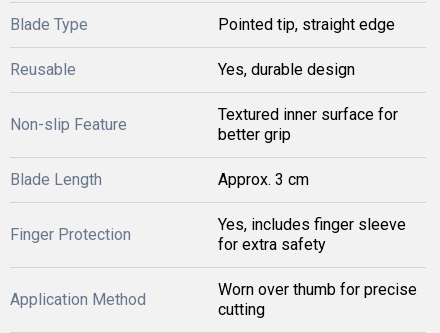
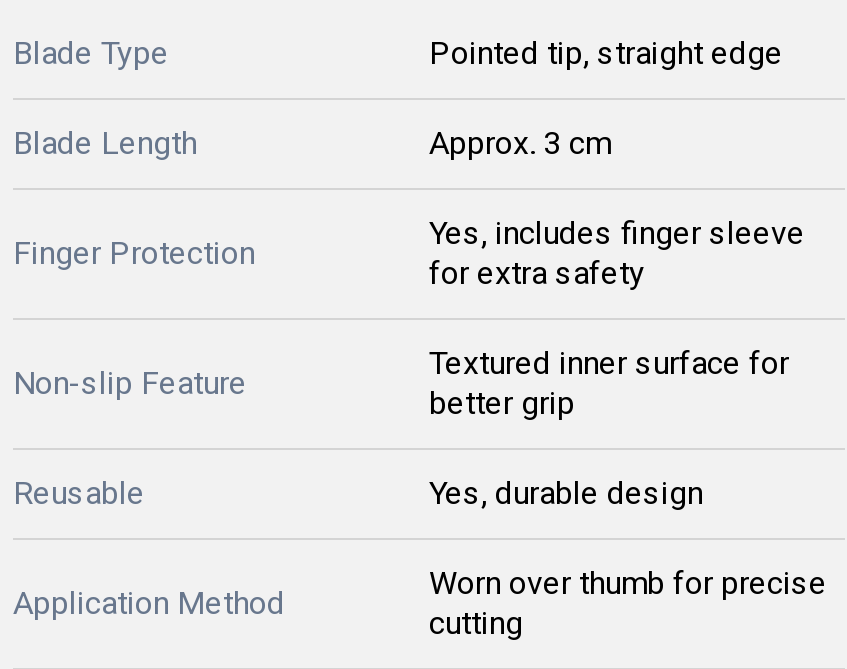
moved down: Reusable | Yes, durable design

moved down: Textured inner surface for | better grip

moved down: Non-slip Feature

moved up: Blade Length | Approx. 3 cm | Finger Protection | Yes, includes finger sleeve | for extra safety
